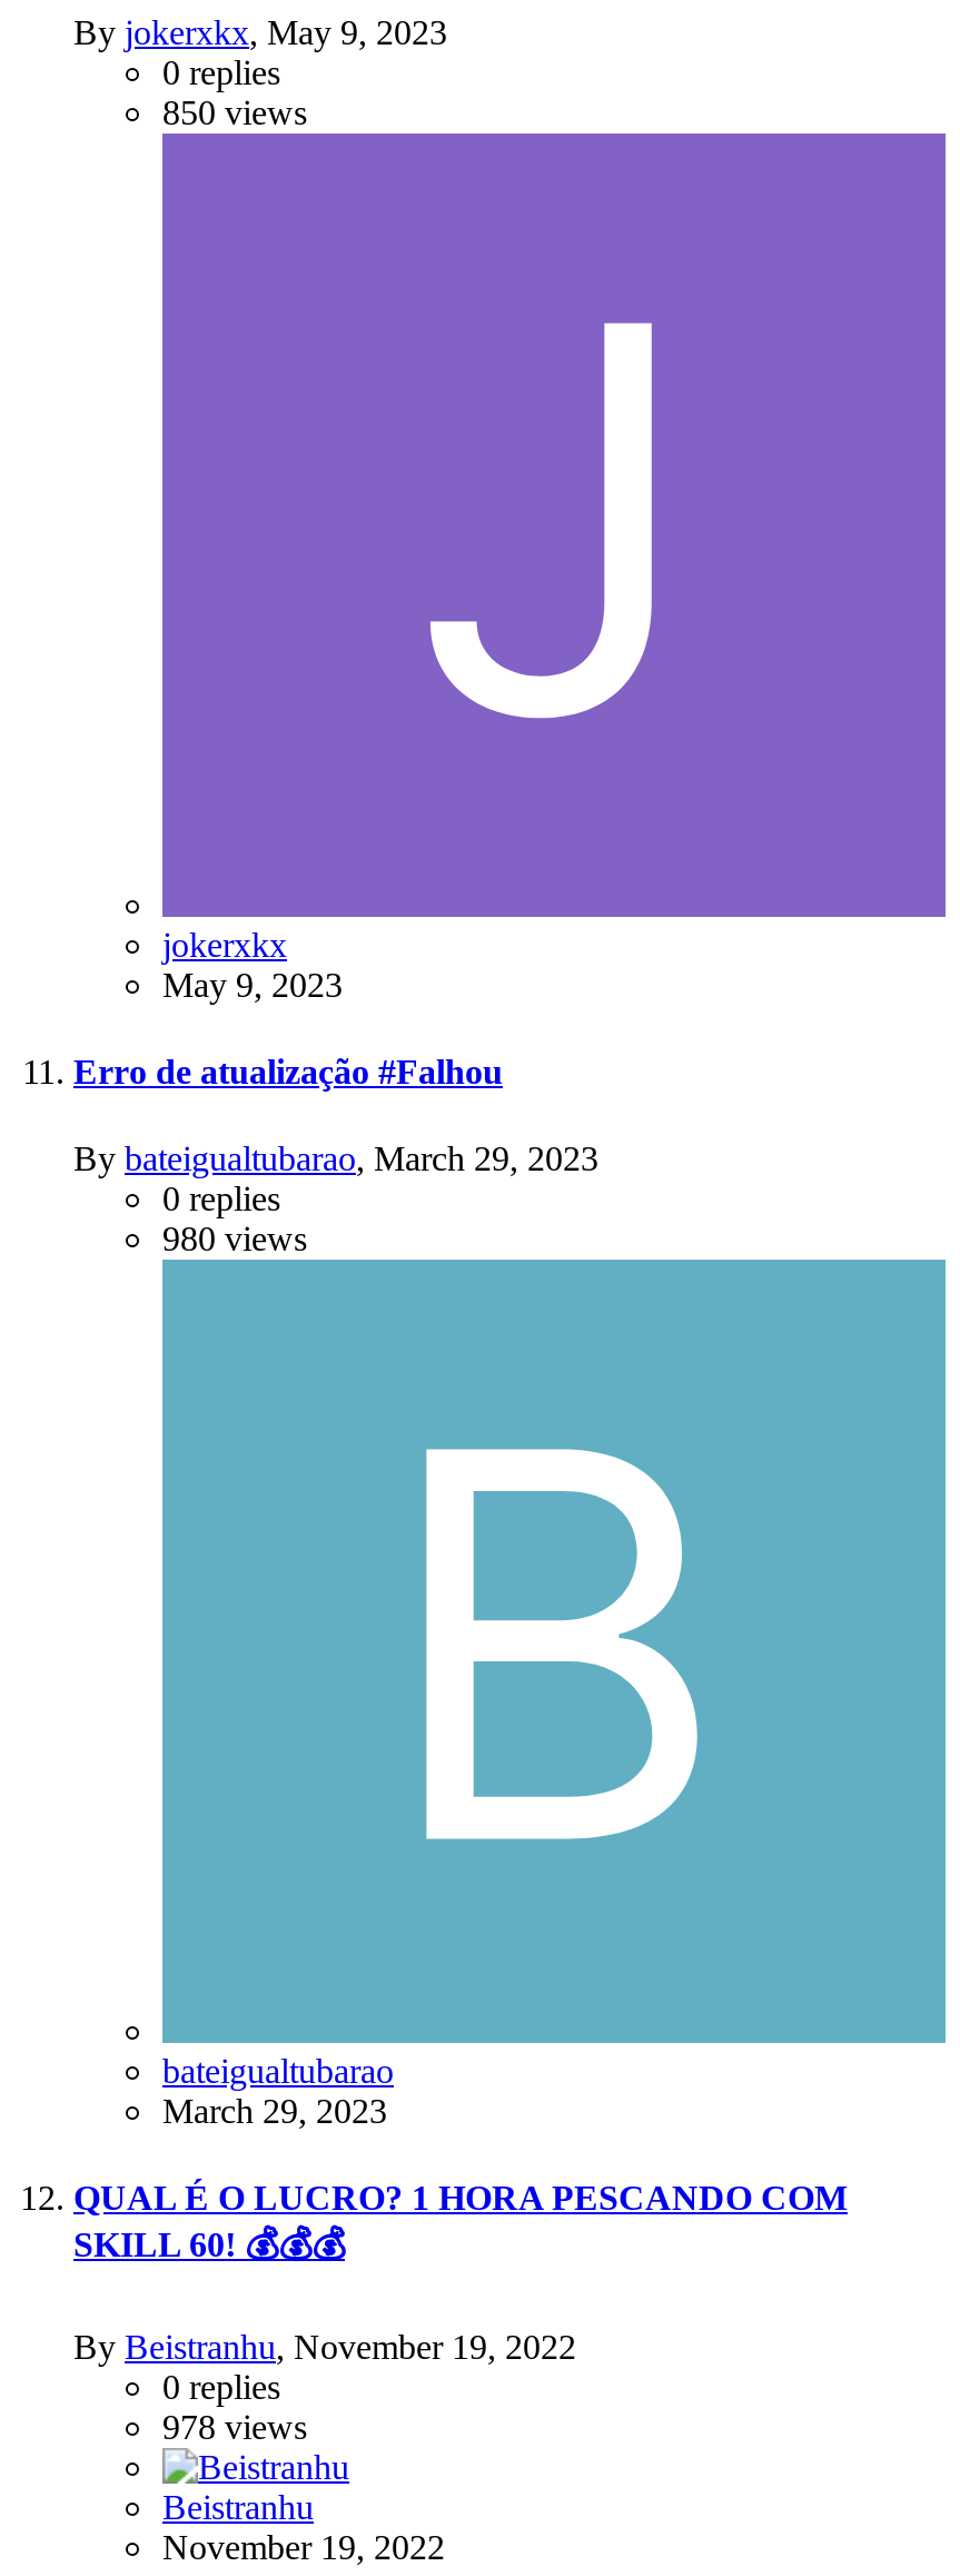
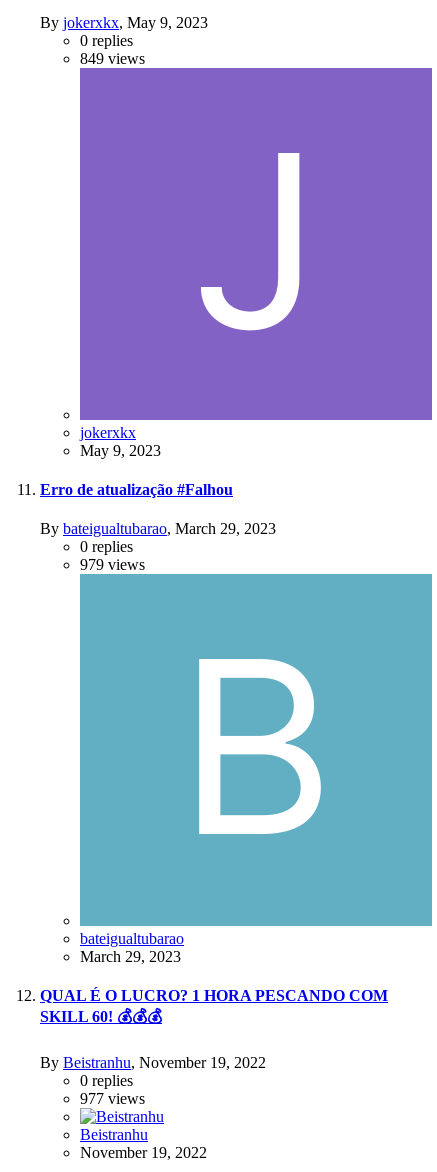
- 850 views
+ 849 views

- 980 views
+ 979 views

- 978 views
+ 977 views
